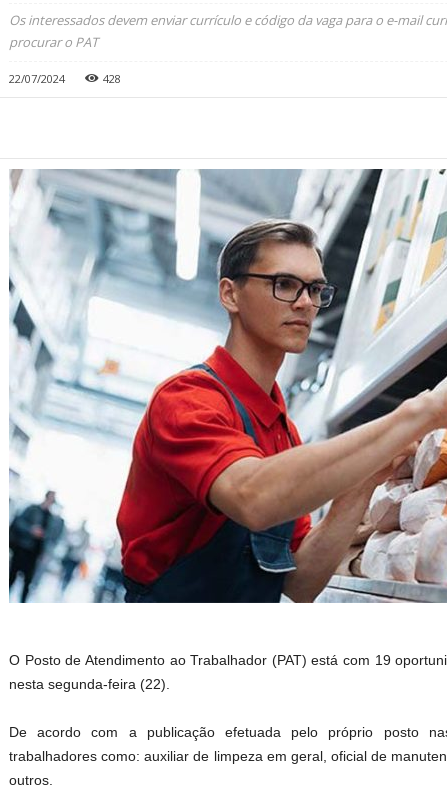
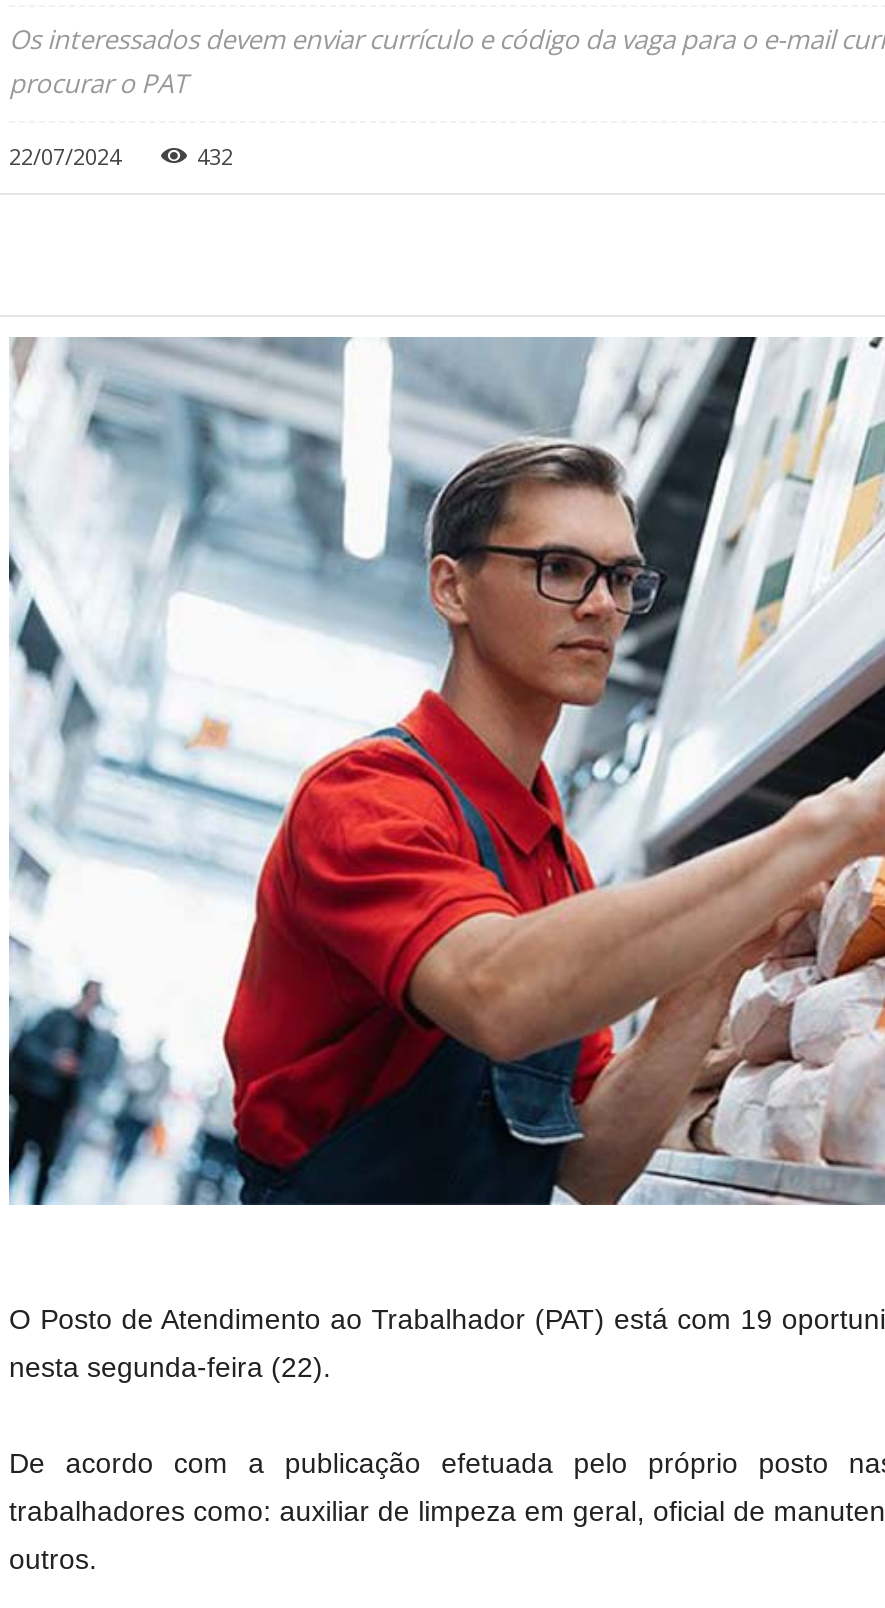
- 428
+ 432
